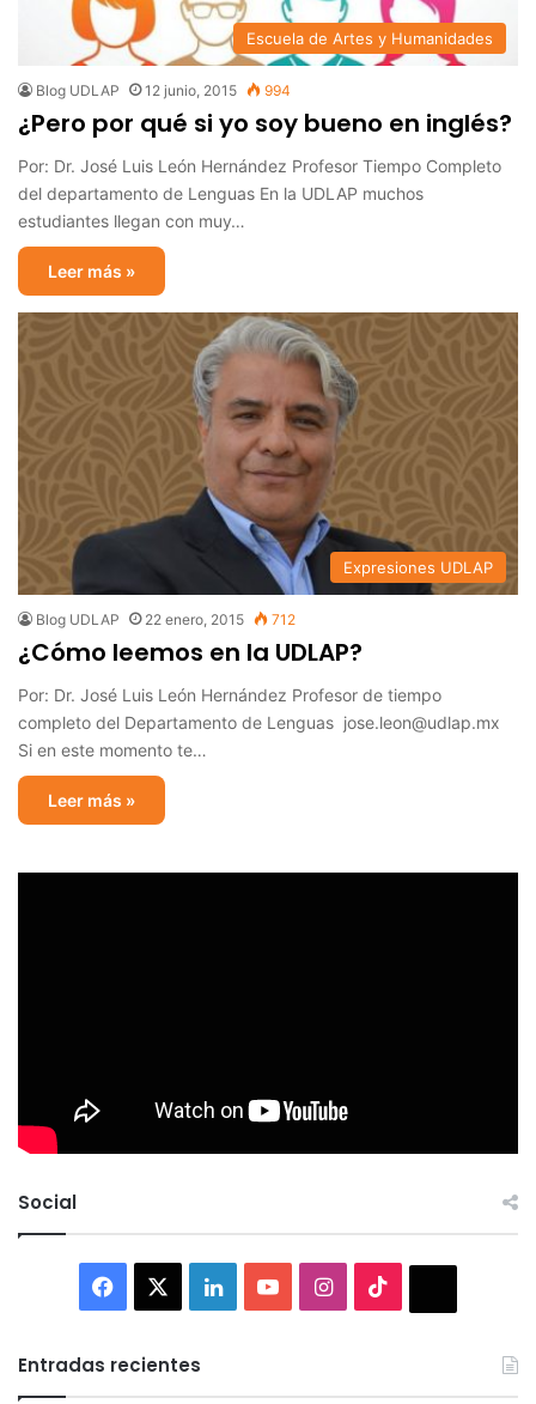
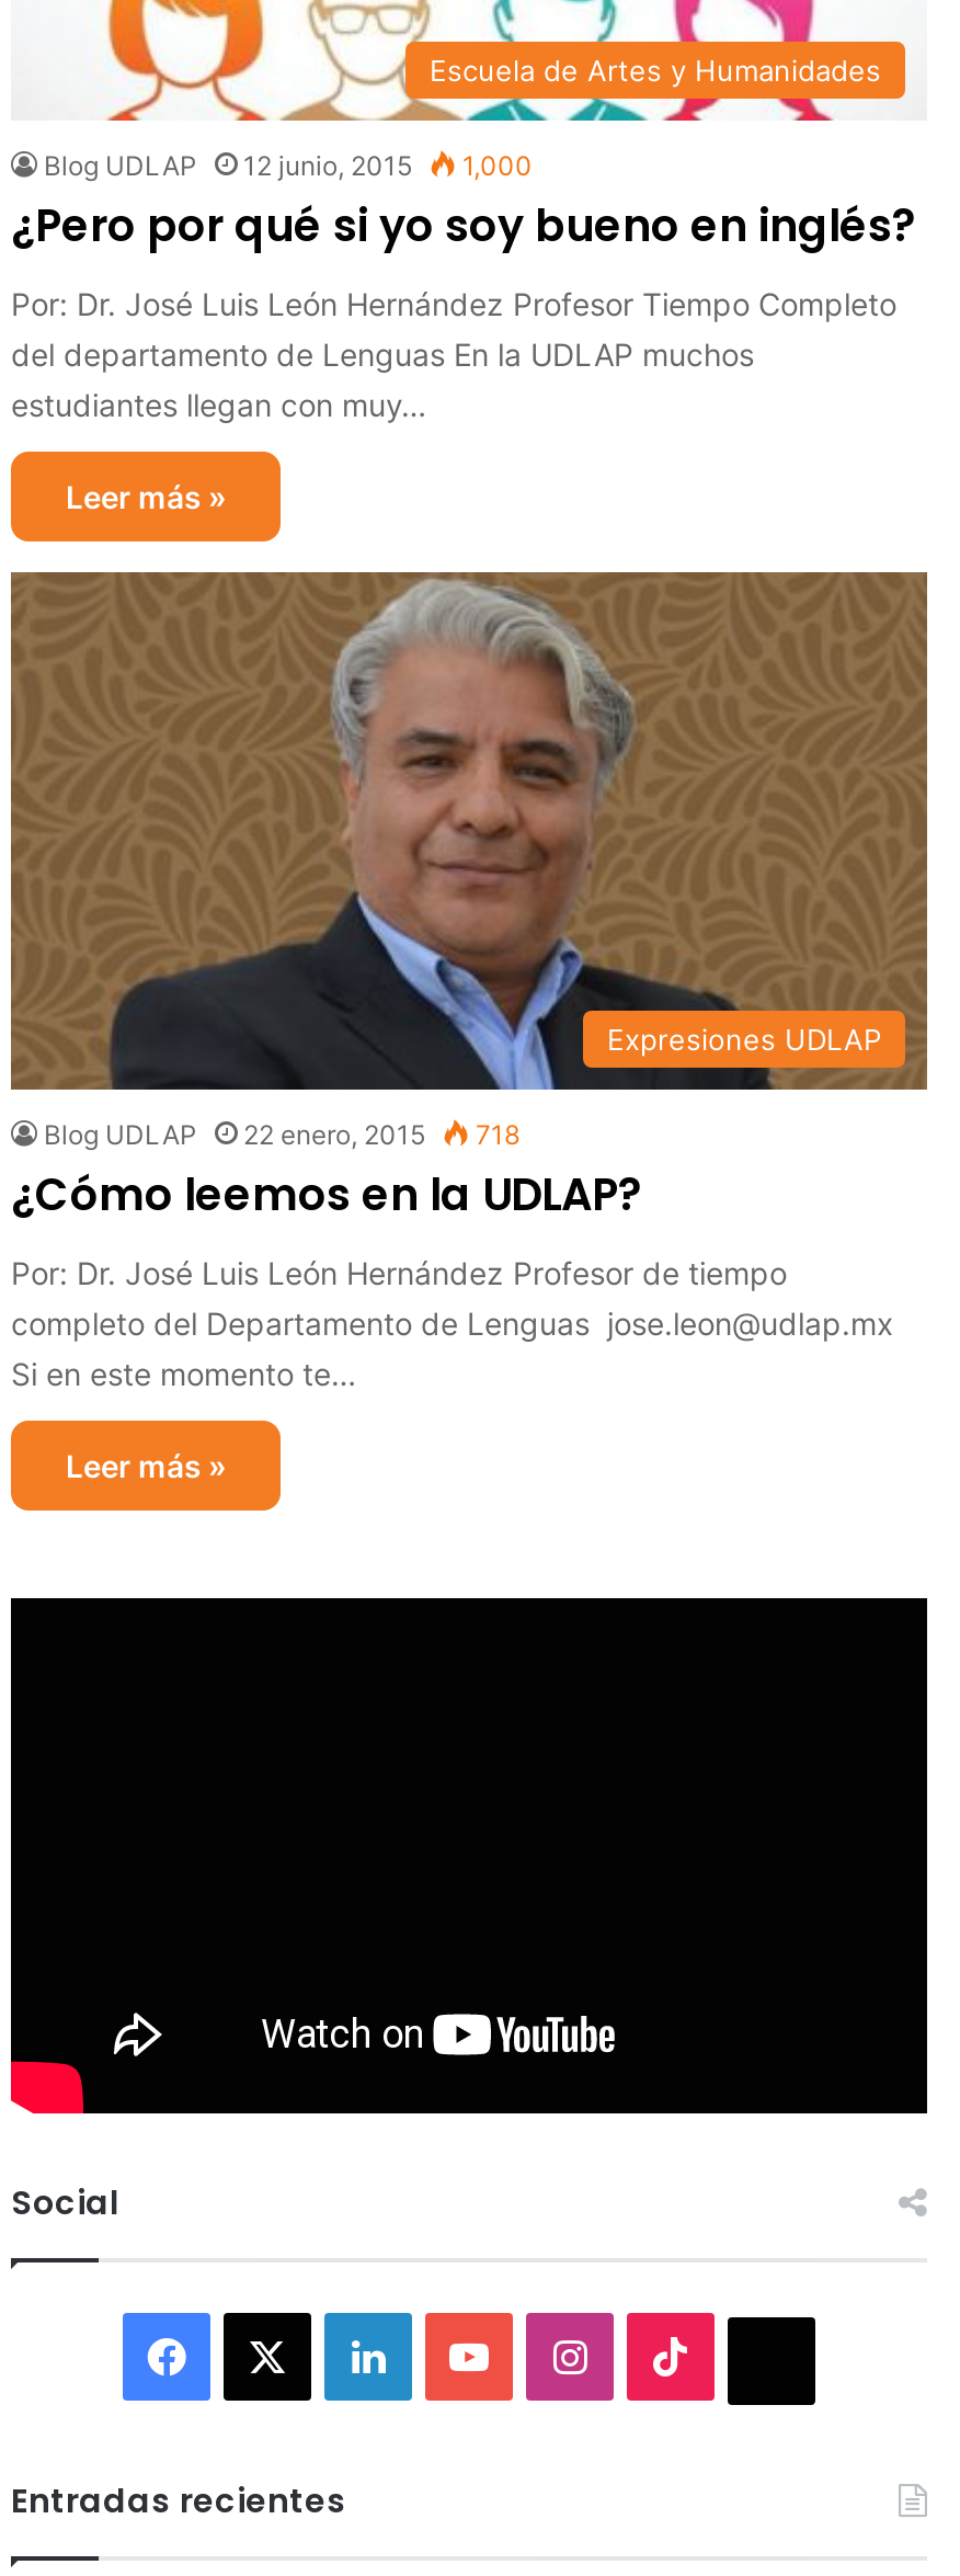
- Blog UDLAP 12 junio, 2015 994
+ Blog UDLAP 12 junio, 2015 1,000

- Blog UDLAP 22 enero, 2015 712
+ Blog UDLAP 22 enero, 2015 718
